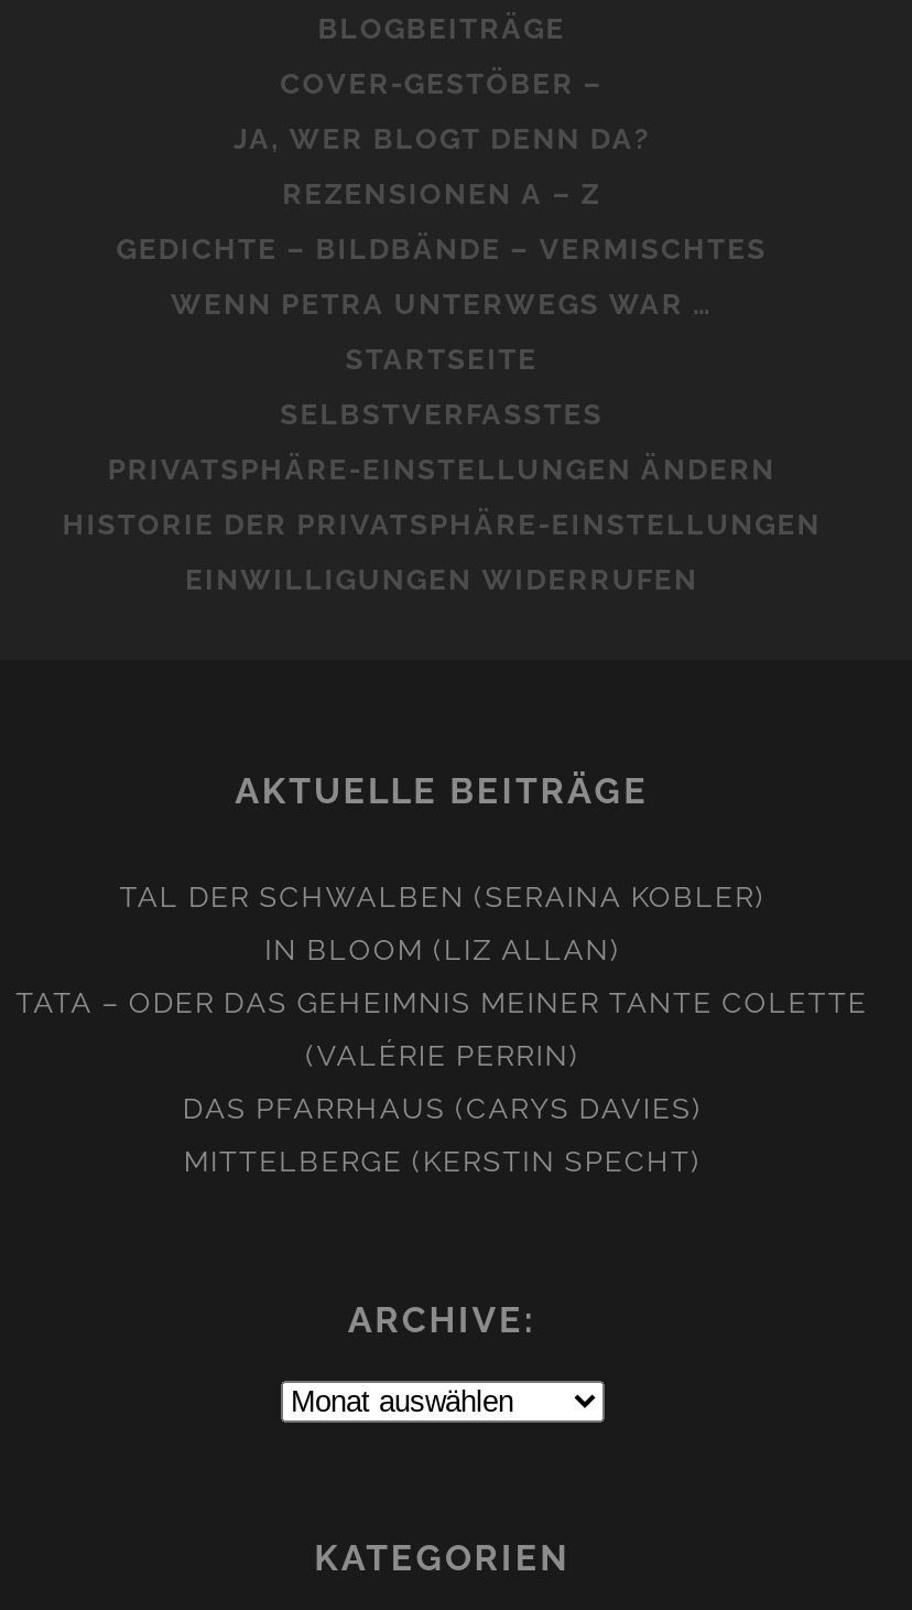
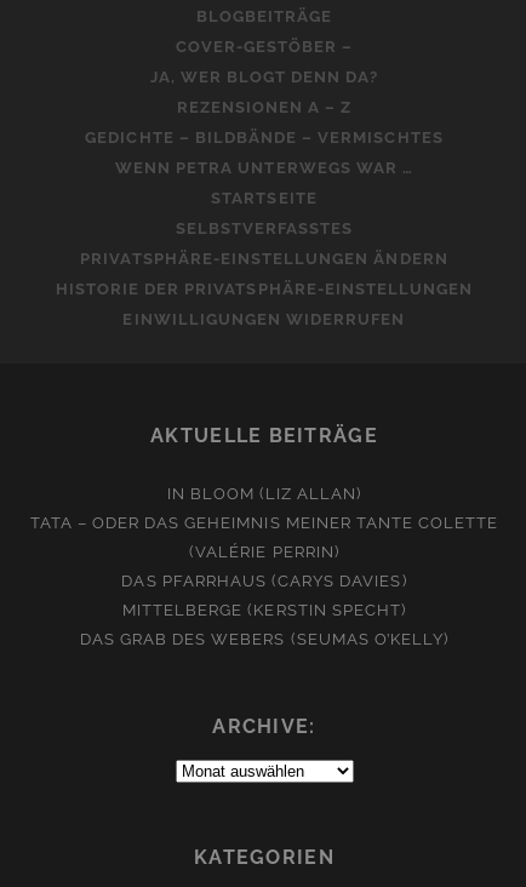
- TAL DER SCHWALBEN (SERAINA KOBLER)

moved up: IN BLOOM (LIZ ALLAN) | TATA – ODER DAS GEHEIMNIS MEINER TANTE COLETTE | (VALÉRIE PERRIN) | DAS PFARRHAUS (CARYS DAVIES) | MITTELBERGE (KERSTIN SPECHT)

+ DAS GRAB DES WEBERS (SEUMAS O’KELLY)
